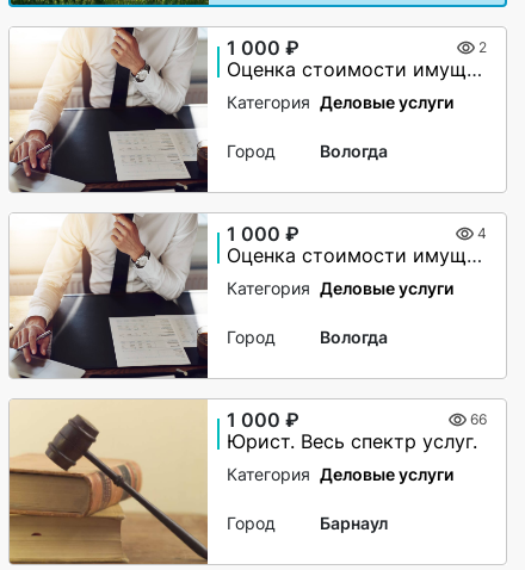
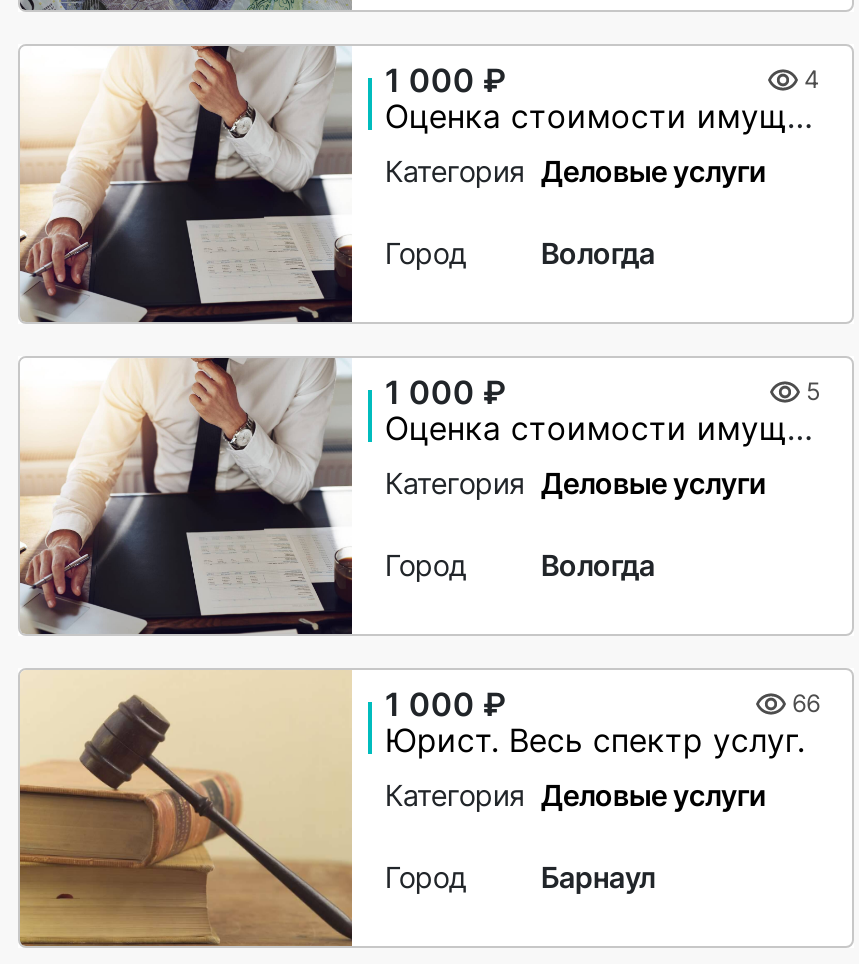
- 2
+ 4

- 4
+ 5
